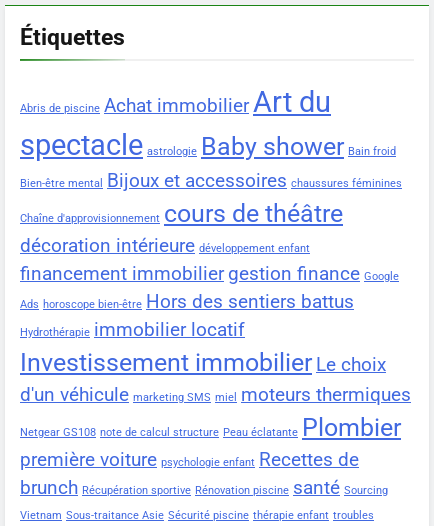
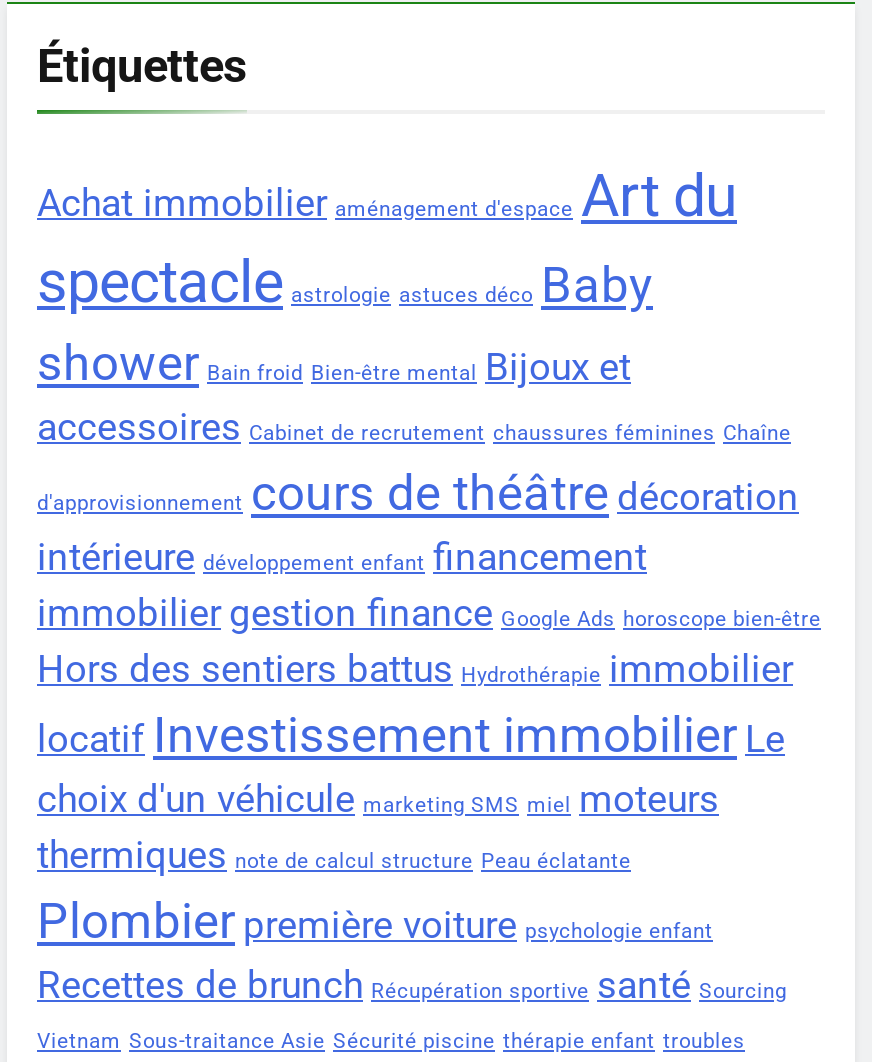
- Abris de piscine Achat immobilier Art du
- spectacle astrologie Baby shower Bain froid
- Bien-être mental Bijoux et accessoires chaussures féminines
- Chaîne d'approvisionnement cours de théâtre
- décoration intérieure développement enfant
- financement immobilier gestion finance Google
- Ads horoscope bien-être Hors des sentiers battus
- Hydrothérapie immobilier locatif
- Investissement immobilier Le choix
- d'un véhicule marketing SMS miel moteurs thermiques
- Netgear GS108 note de calcul structure Peau éclatante Plombier
- première voiture psychologie enfant Recettes de
- brunch Récupération sportive Rénovation piscine santé Sourcing
+ Achat immobilier aménagement d'espace Art du
+ spectacle astrologie astuces déco Baby
+ shower Bain froid Bien-être mental Bijoux et
+ accessoires Cabinet de recrutement chaussures féminines Chaîne
+ d'approvisionnement cours de théâtre décoration
+ intérieure développement enfant financement
+ immobilier gestion finance Google Ads horoscope bien-être
+ Hors des sentiers battus Hydrothérapie immobilier
+ locatif Investissement immobilier Le
+ choix d'un véhicule marketing SMS miel moteurs
+ thermiques note de calcul structure Peau éclatante
+ Plombier première voiture psychologie enfant
+ Recettes de brunch Récupération sportive santé Sourcing
